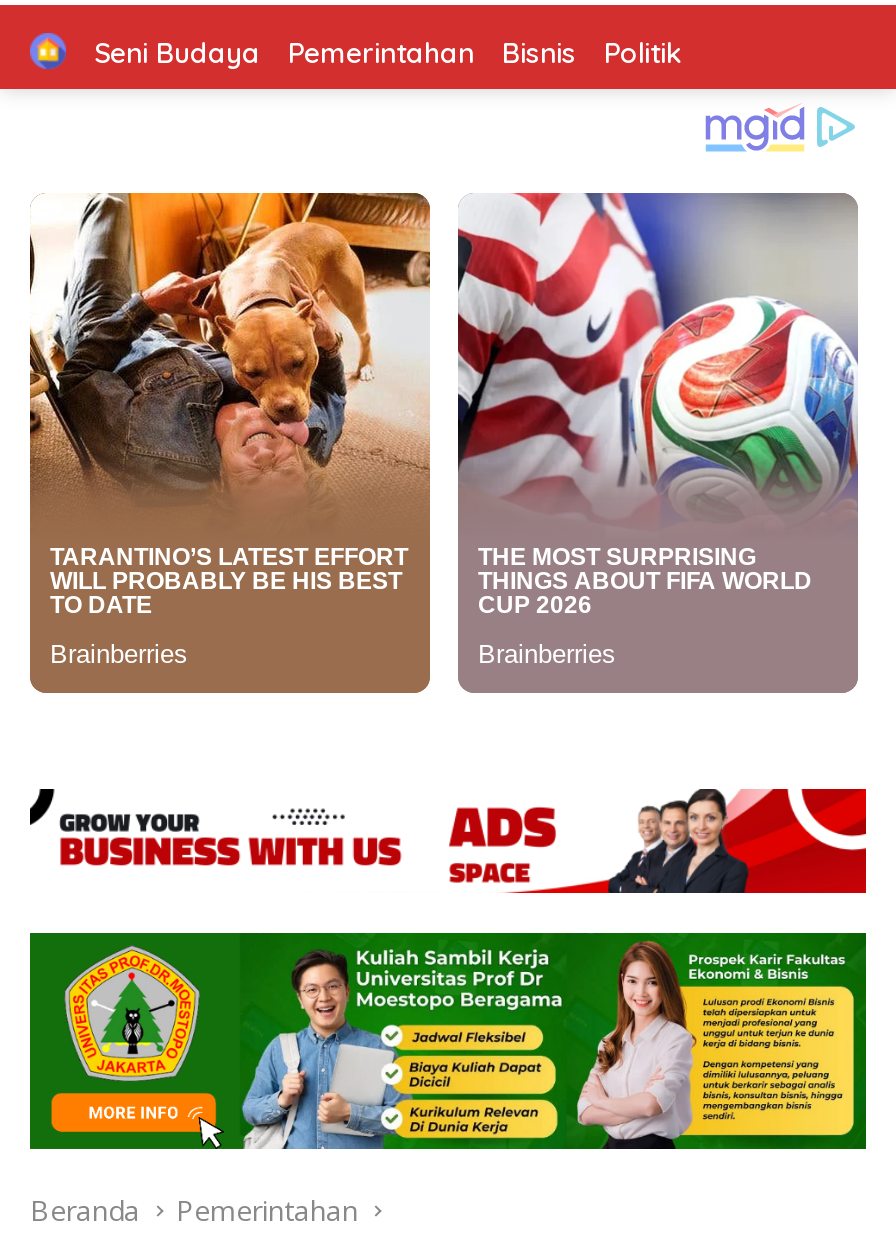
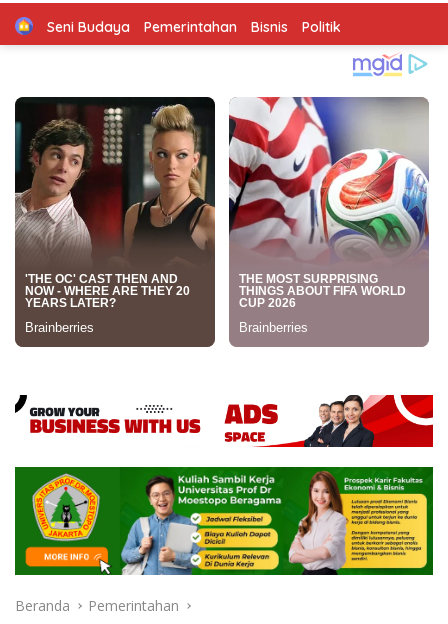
- [image]
+ [image]
